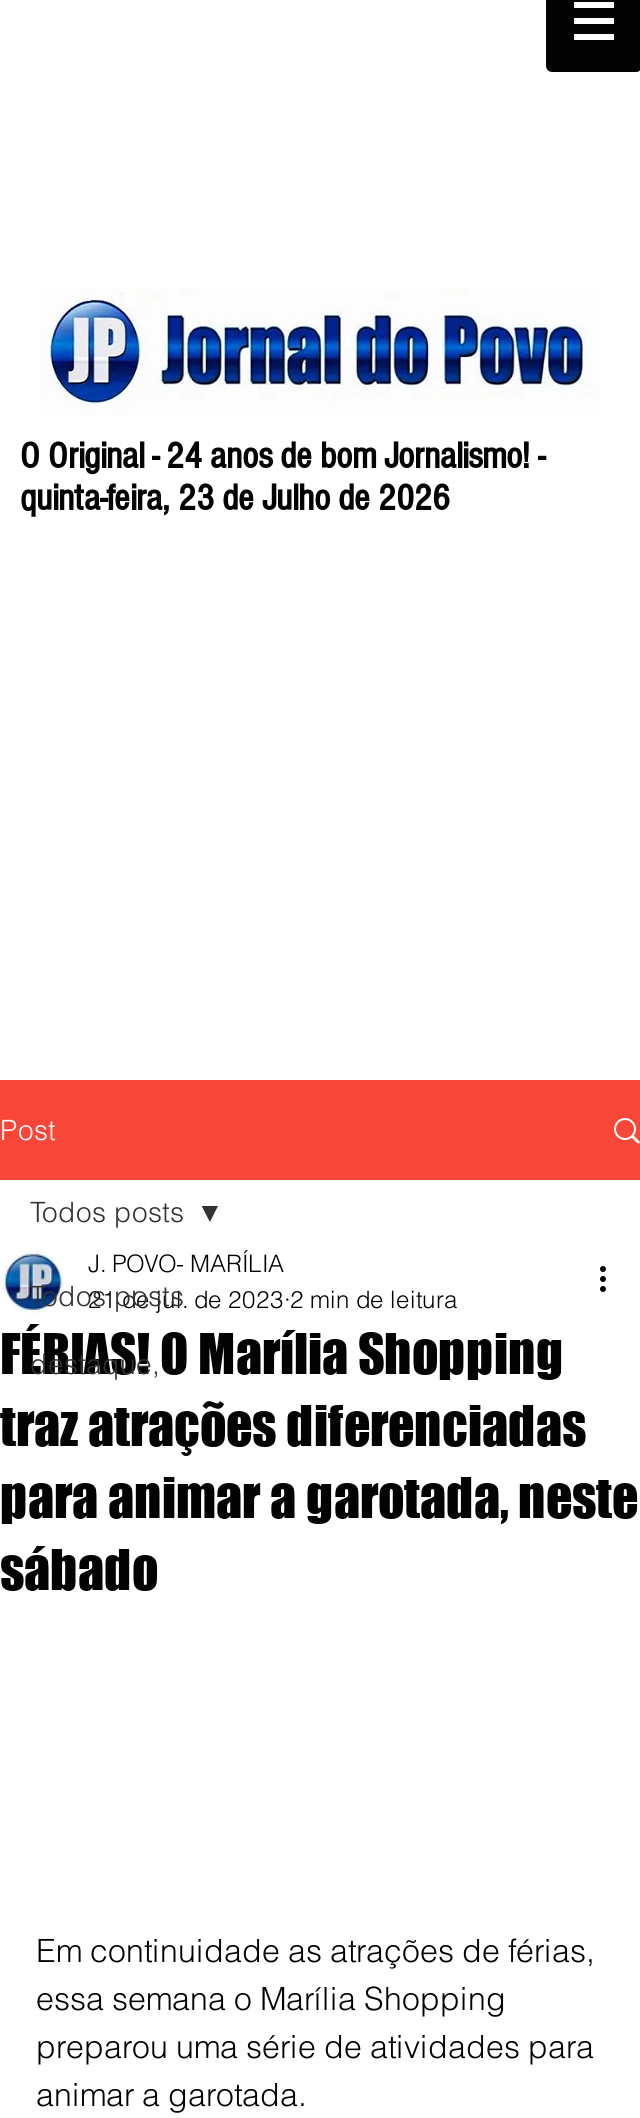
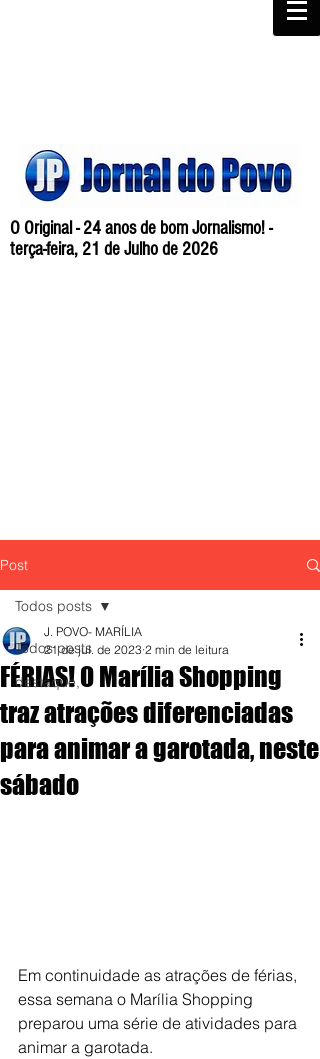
- quinta-feira, 23 de Julho de 2026
+ terça-feira, 21 de Julho de 2026
